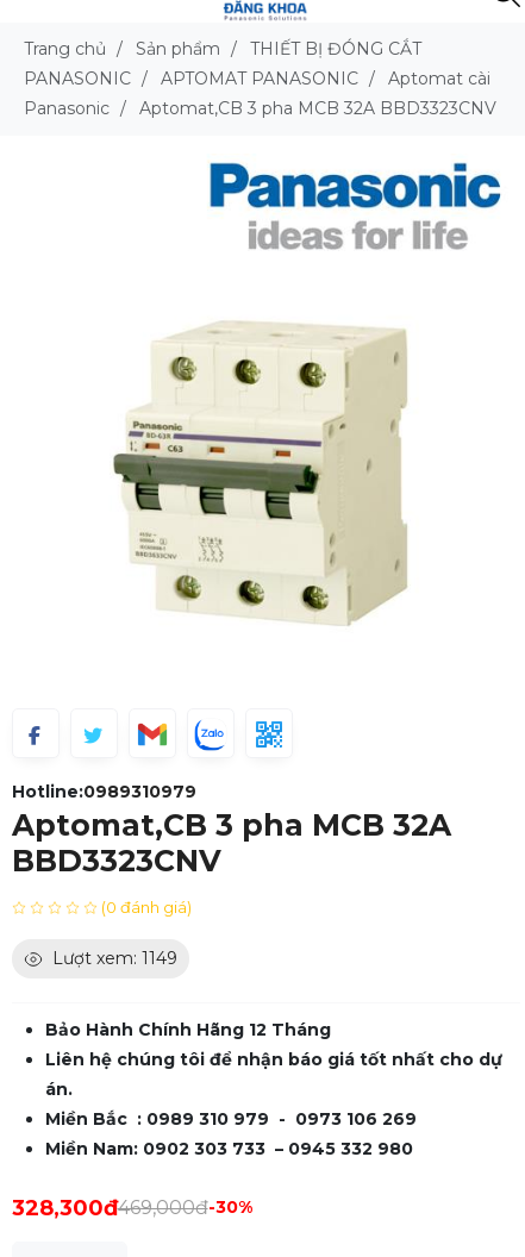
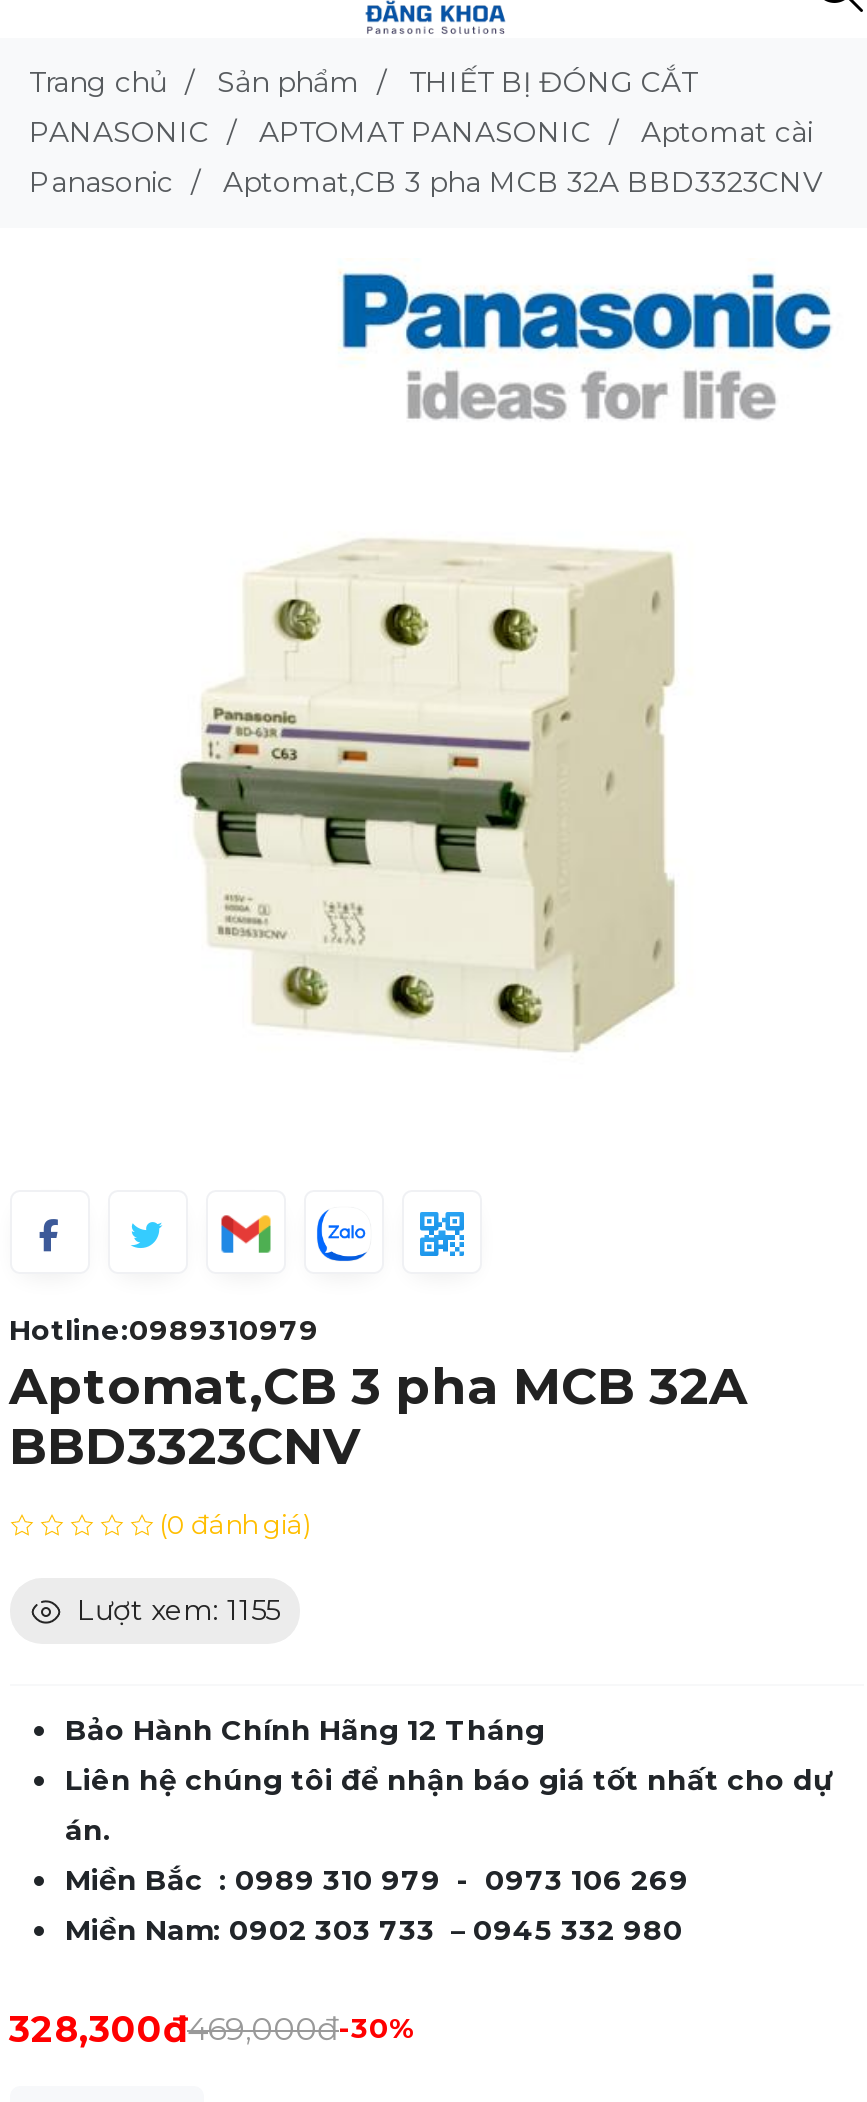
- Lượt xem: 1149
+ Lượt xem: 1155
